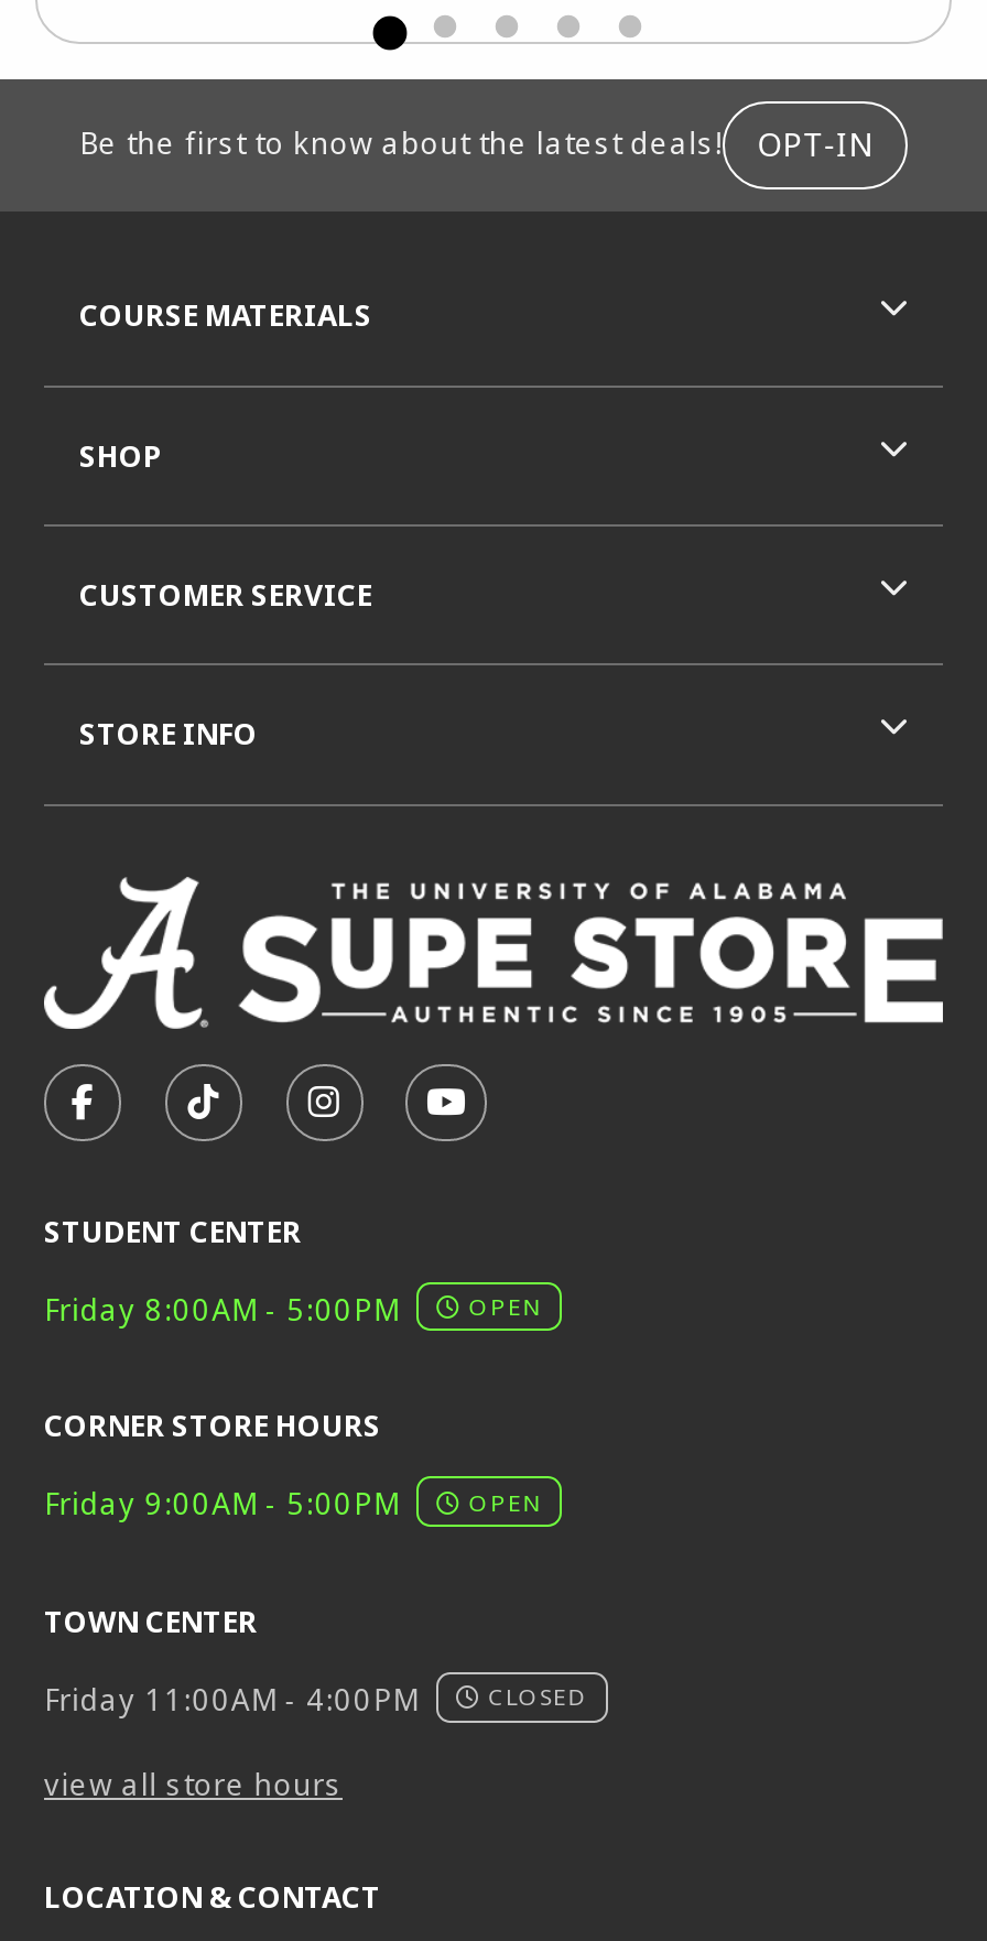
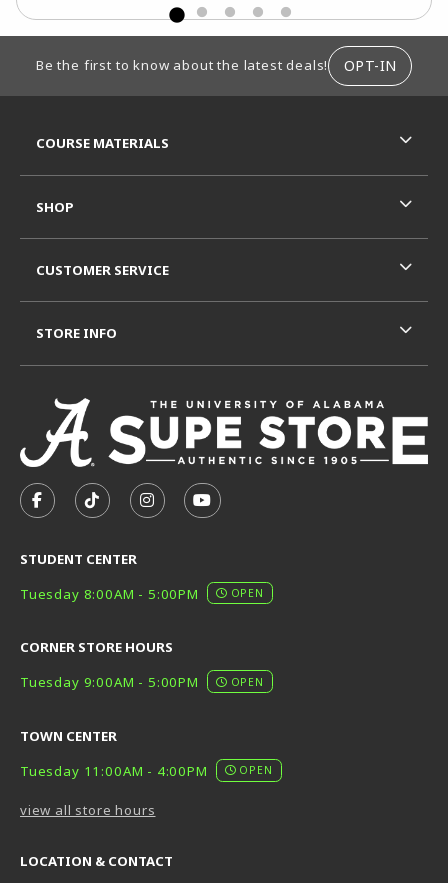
- Friday 8:00AM - 5:00PM OPEN
+ Tuesday 8:00AM - 5:00PM OPEN

- Friday 9:00AM - 5:00PM OPEN
+ Tuesday 9:00AM - 5:00PM OPEN

- Friday 11:00AM - 4:00PM
- CLOSED
+ Tuesday 11:00AM - 4:00PM
+ OPEN
